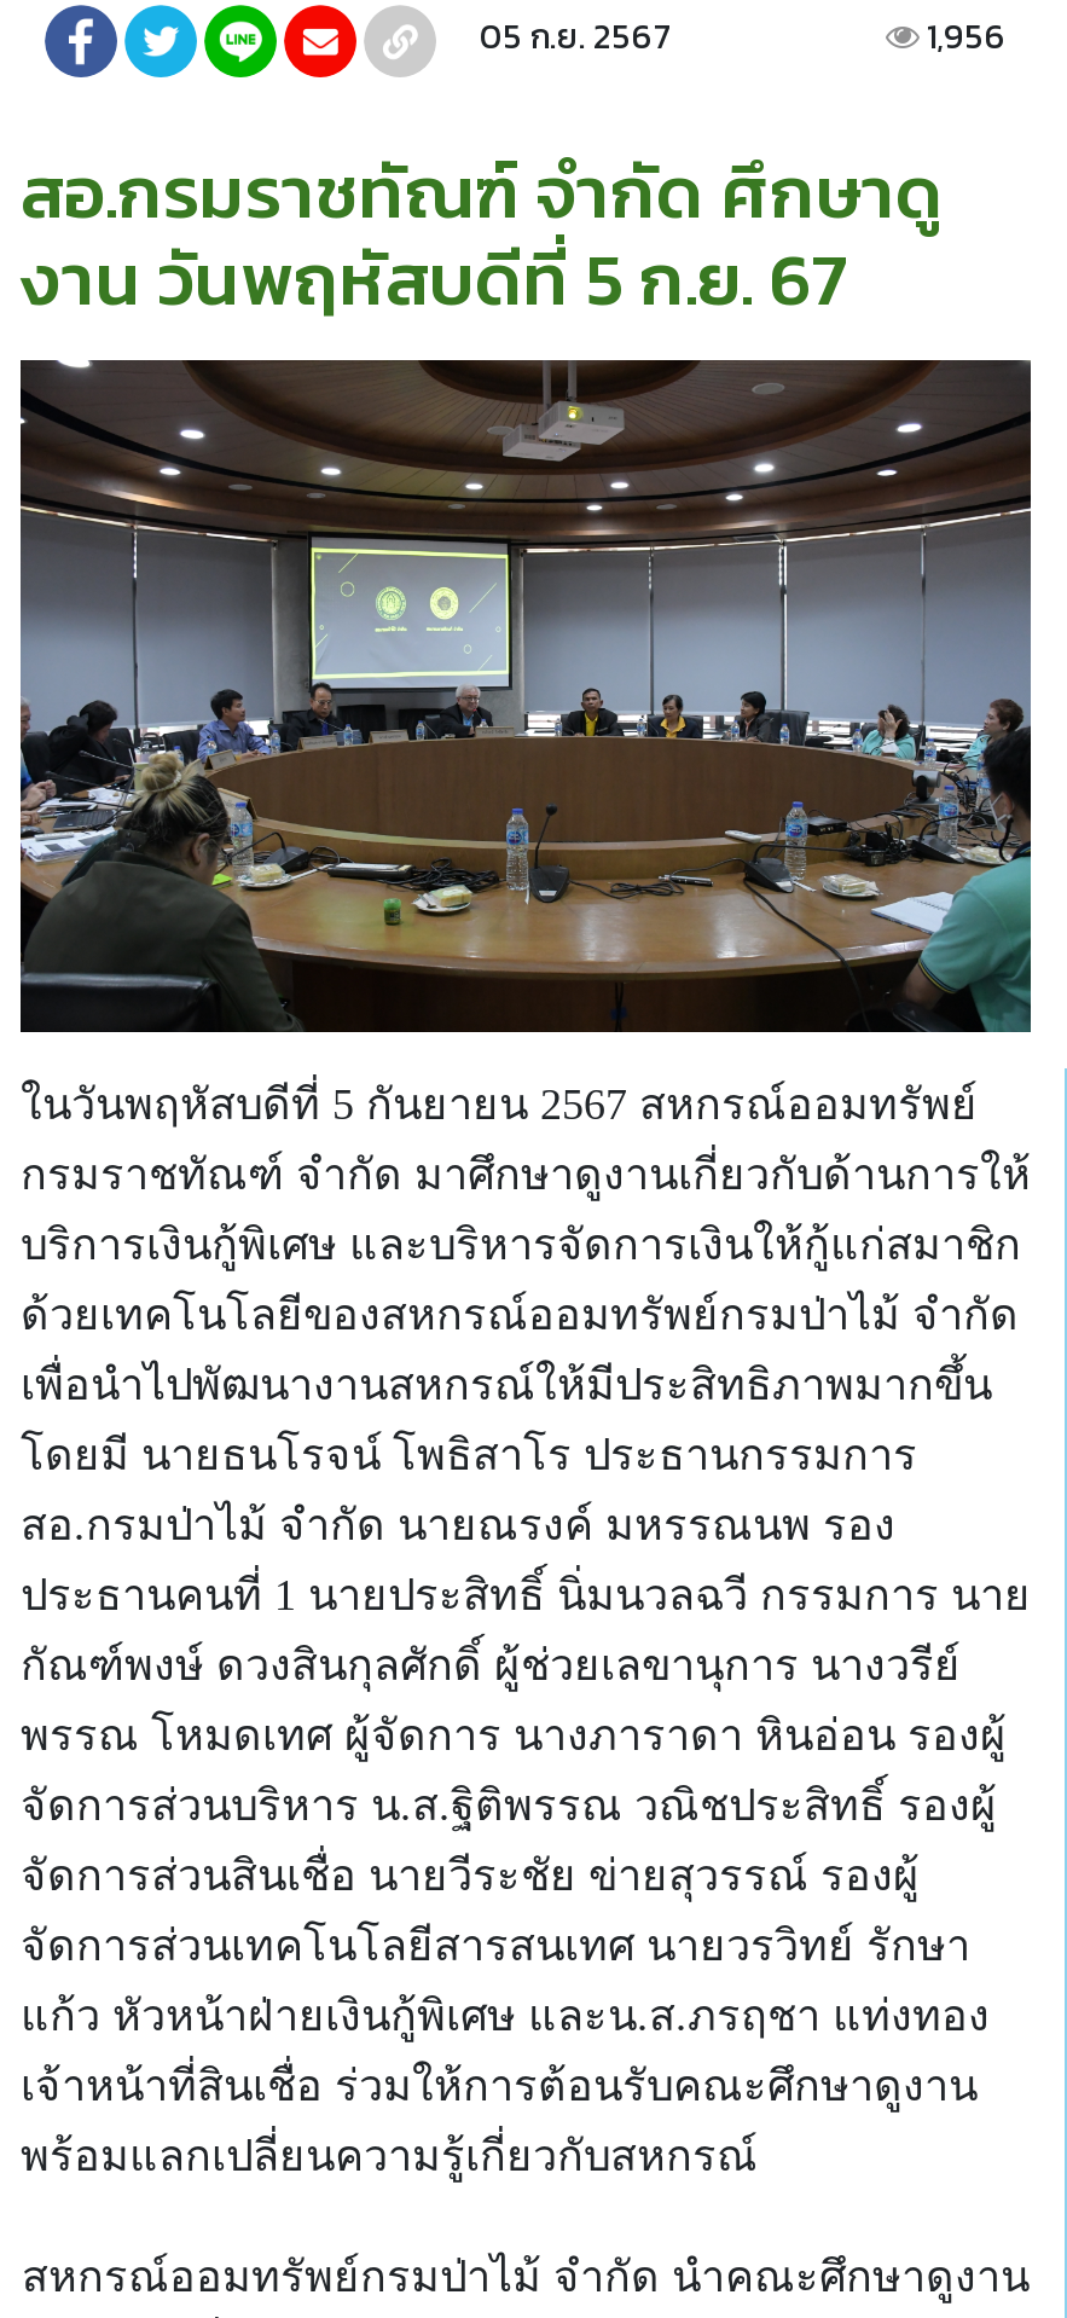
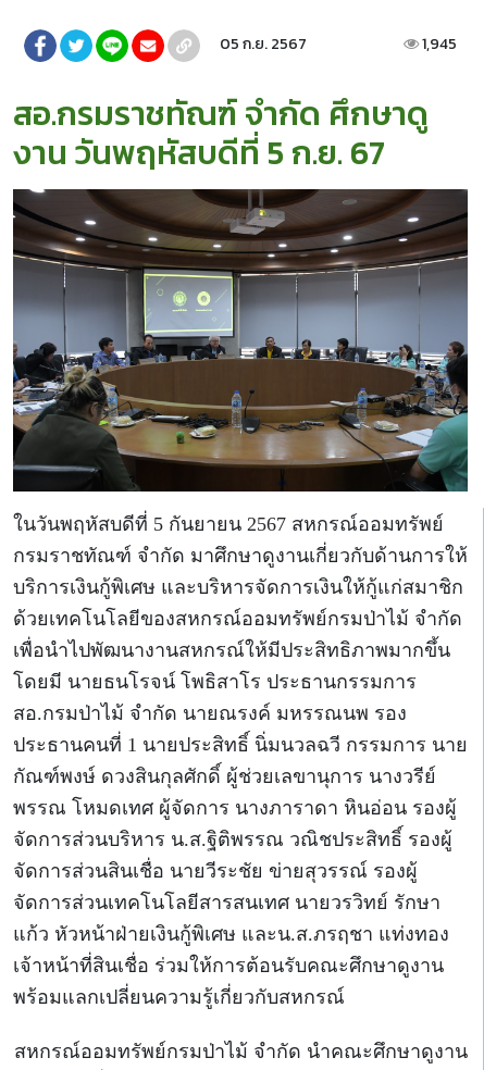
- 1,956
+ 1,945
